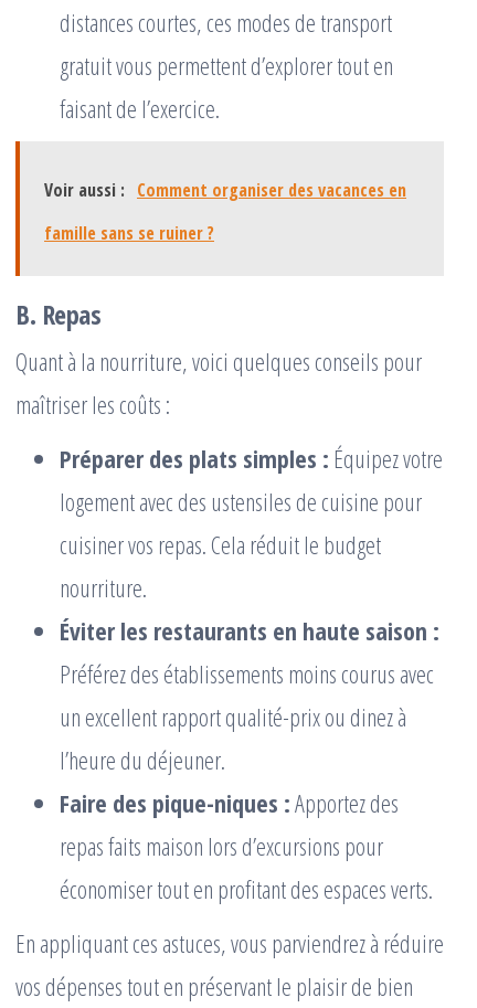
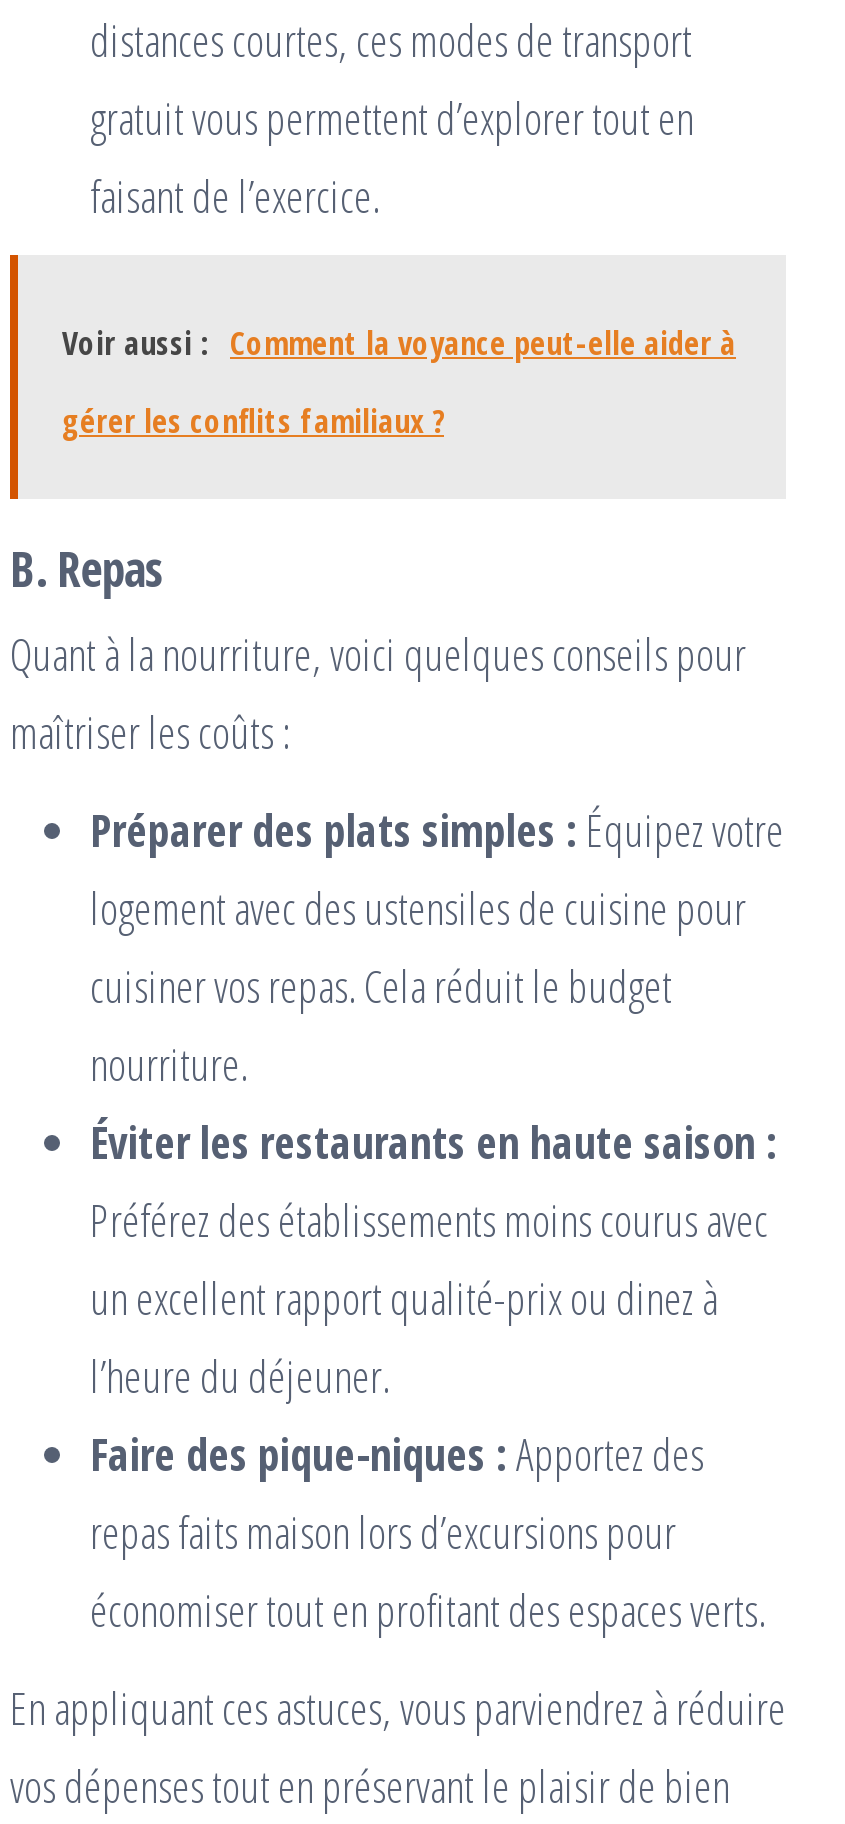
- Voir aussi : Comment organiser des vacances en
+ Voir aussi : Comment la voyance peut-elle aider à

- famille sans se ruiner ?
+ gérer les conflits familiaux ?
